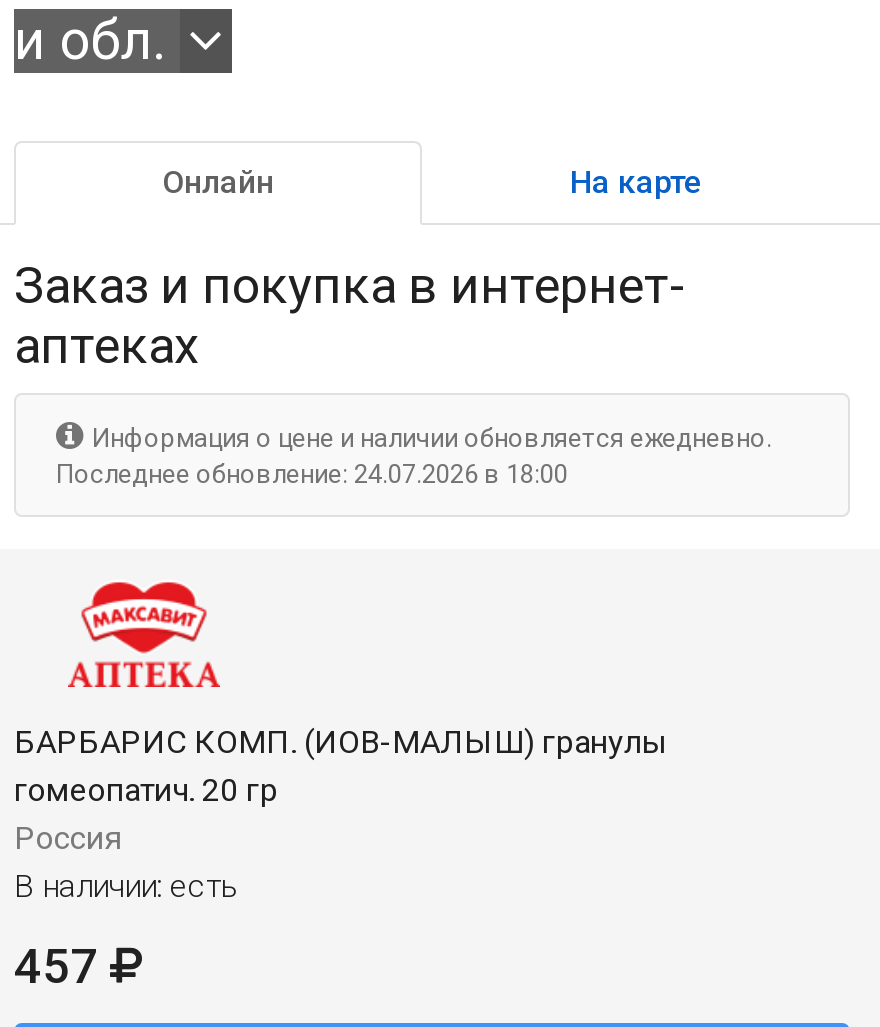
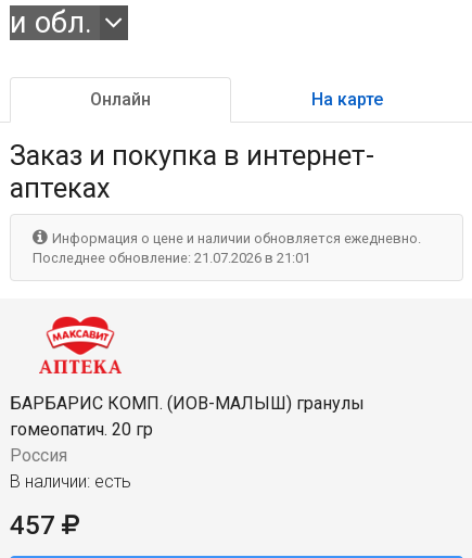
- Последнее обновление: 24.07.2026 в 18:00
+ Последнее обновление: 21.07.2026 в 21:01
